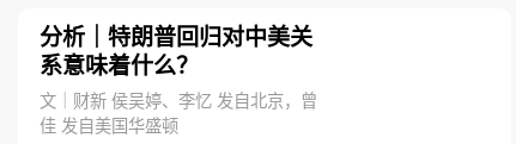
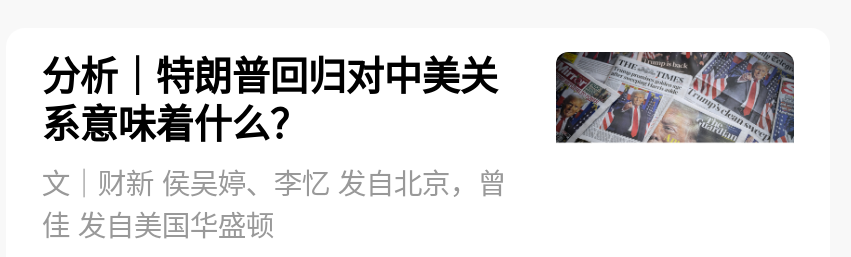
+ [image]
